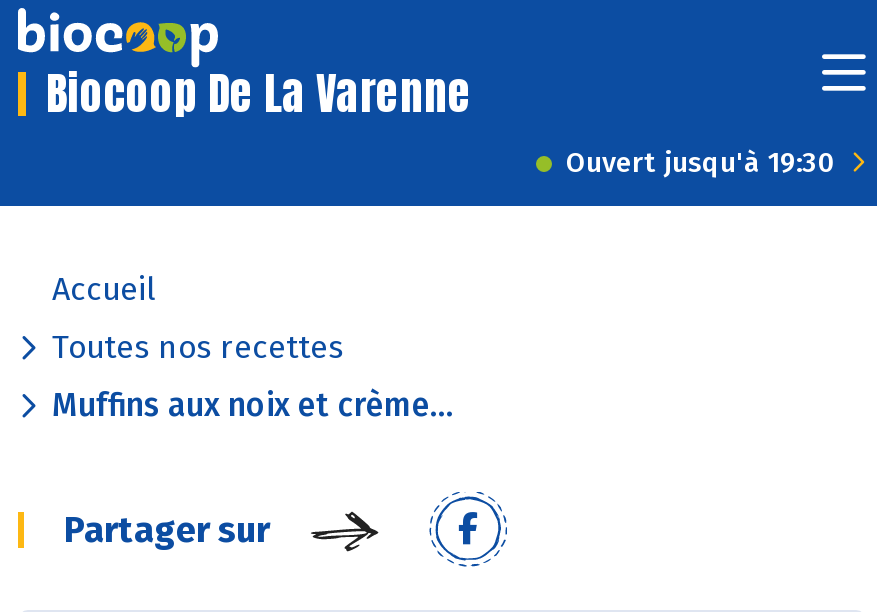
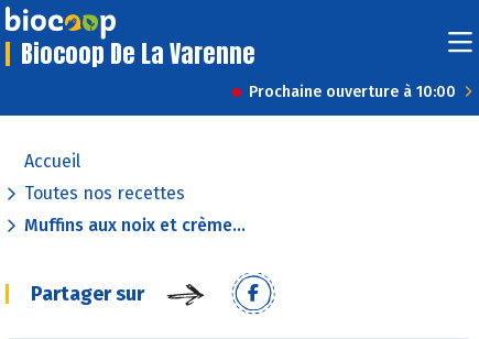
- Ouvert jusqu'à 19:30
+ Prochaine ouverture à 10:00
